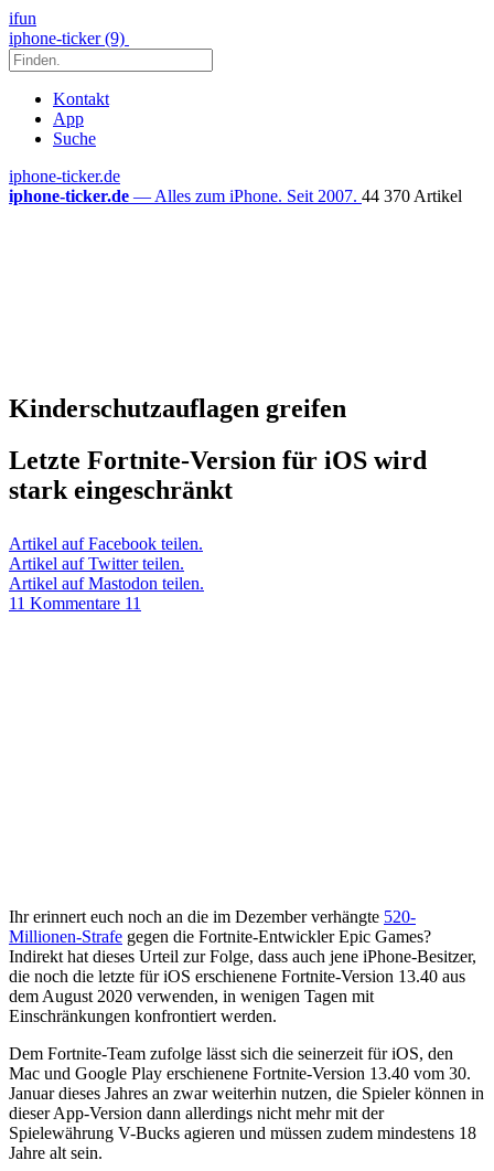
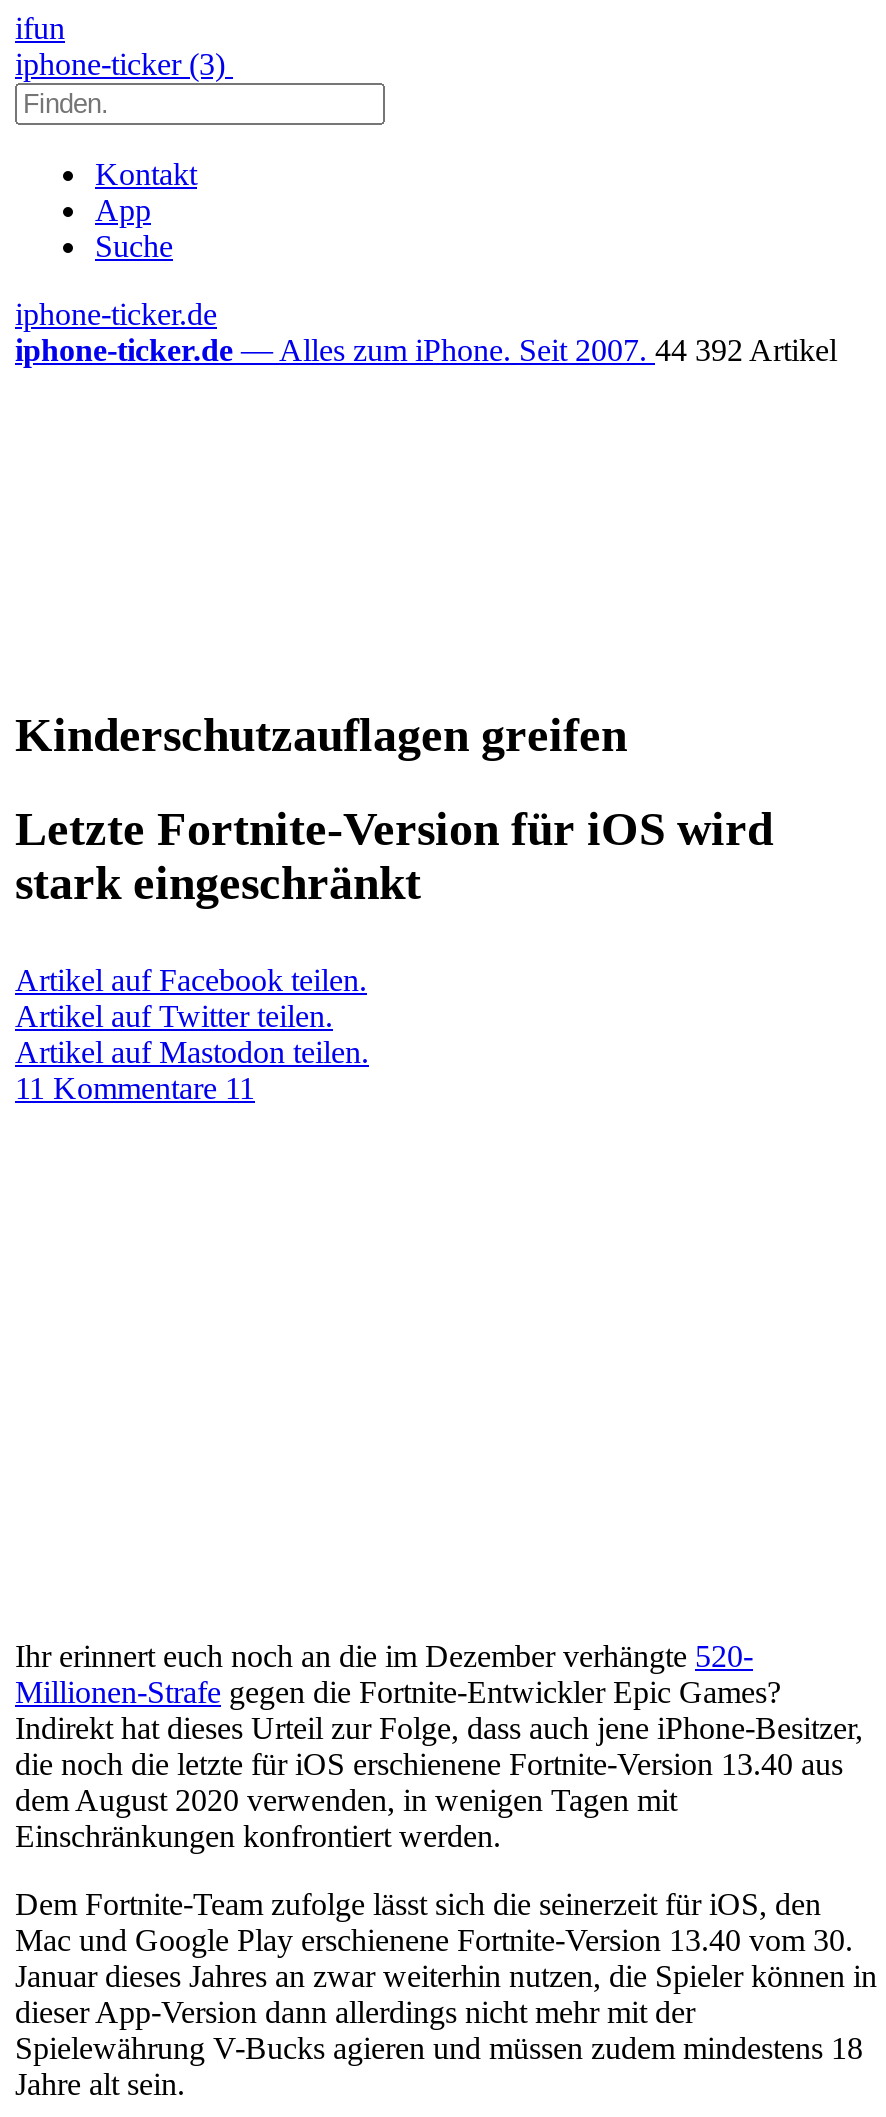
- iphone-ticker (9)
+ iphone-ticker (3)

- iphone-ticker.de — Alles zum iPhone. Seit 2007. 44 370 Artikel
+ iphone-ticker.de — Alles zum iPhone. Seit 2007. 44 392 Artikel
